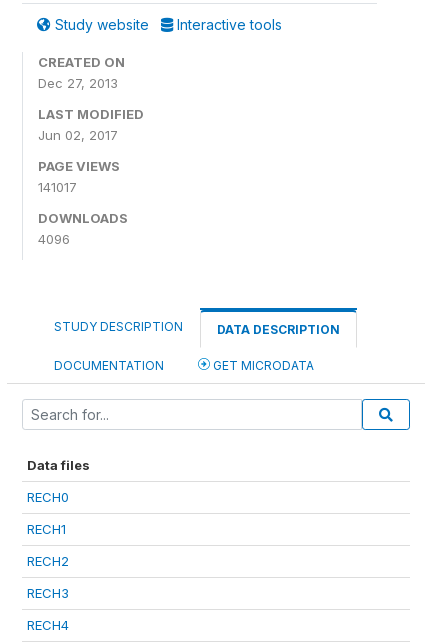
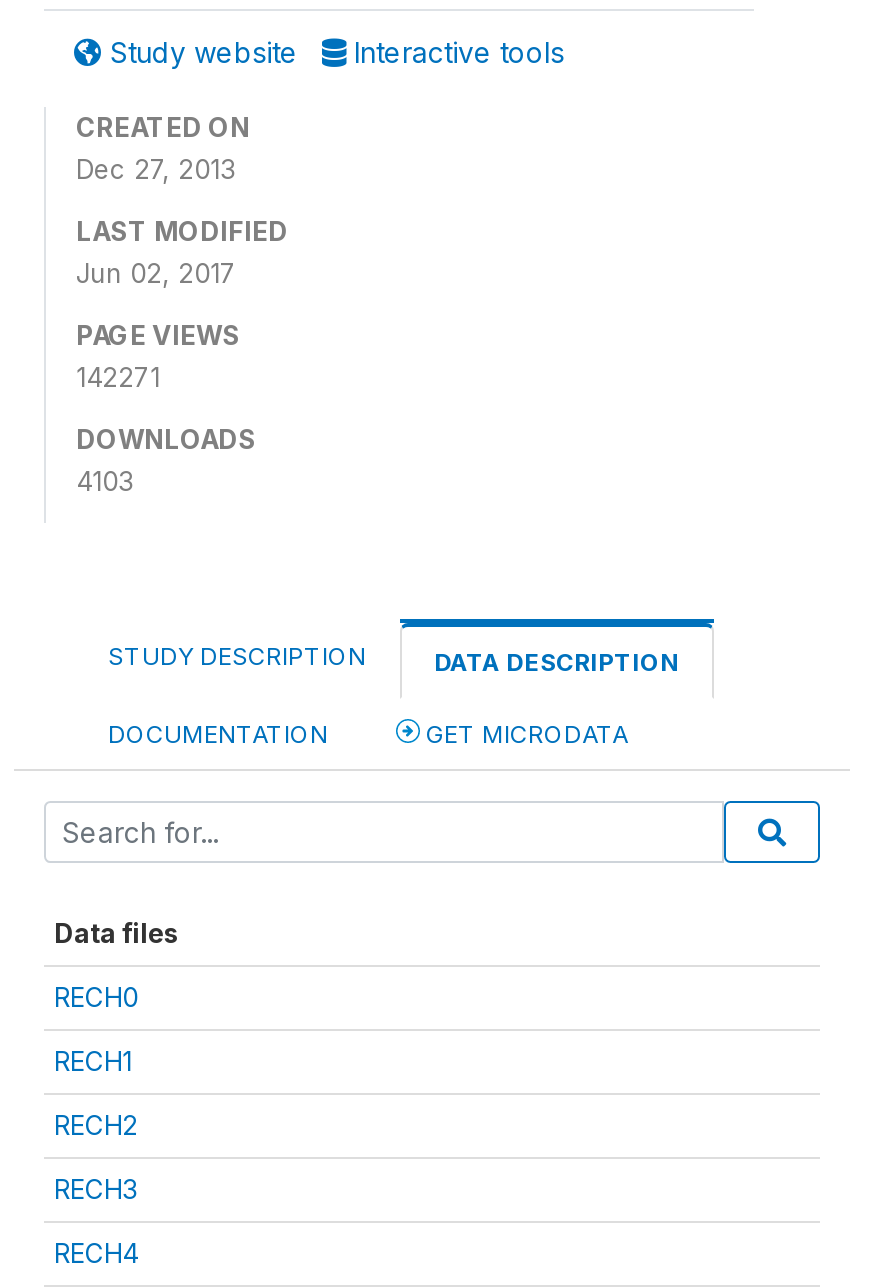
- 141017
+ 142271

- 4096
+ 4103
